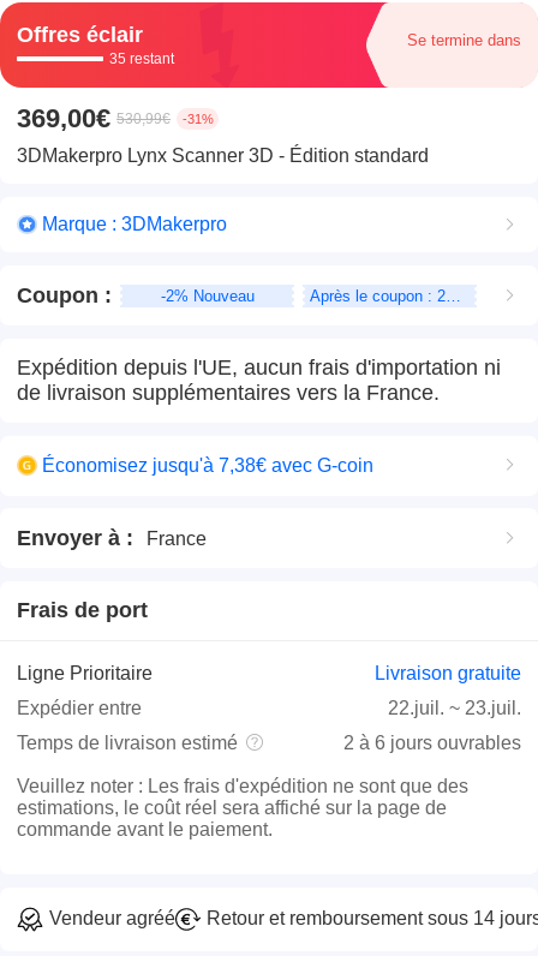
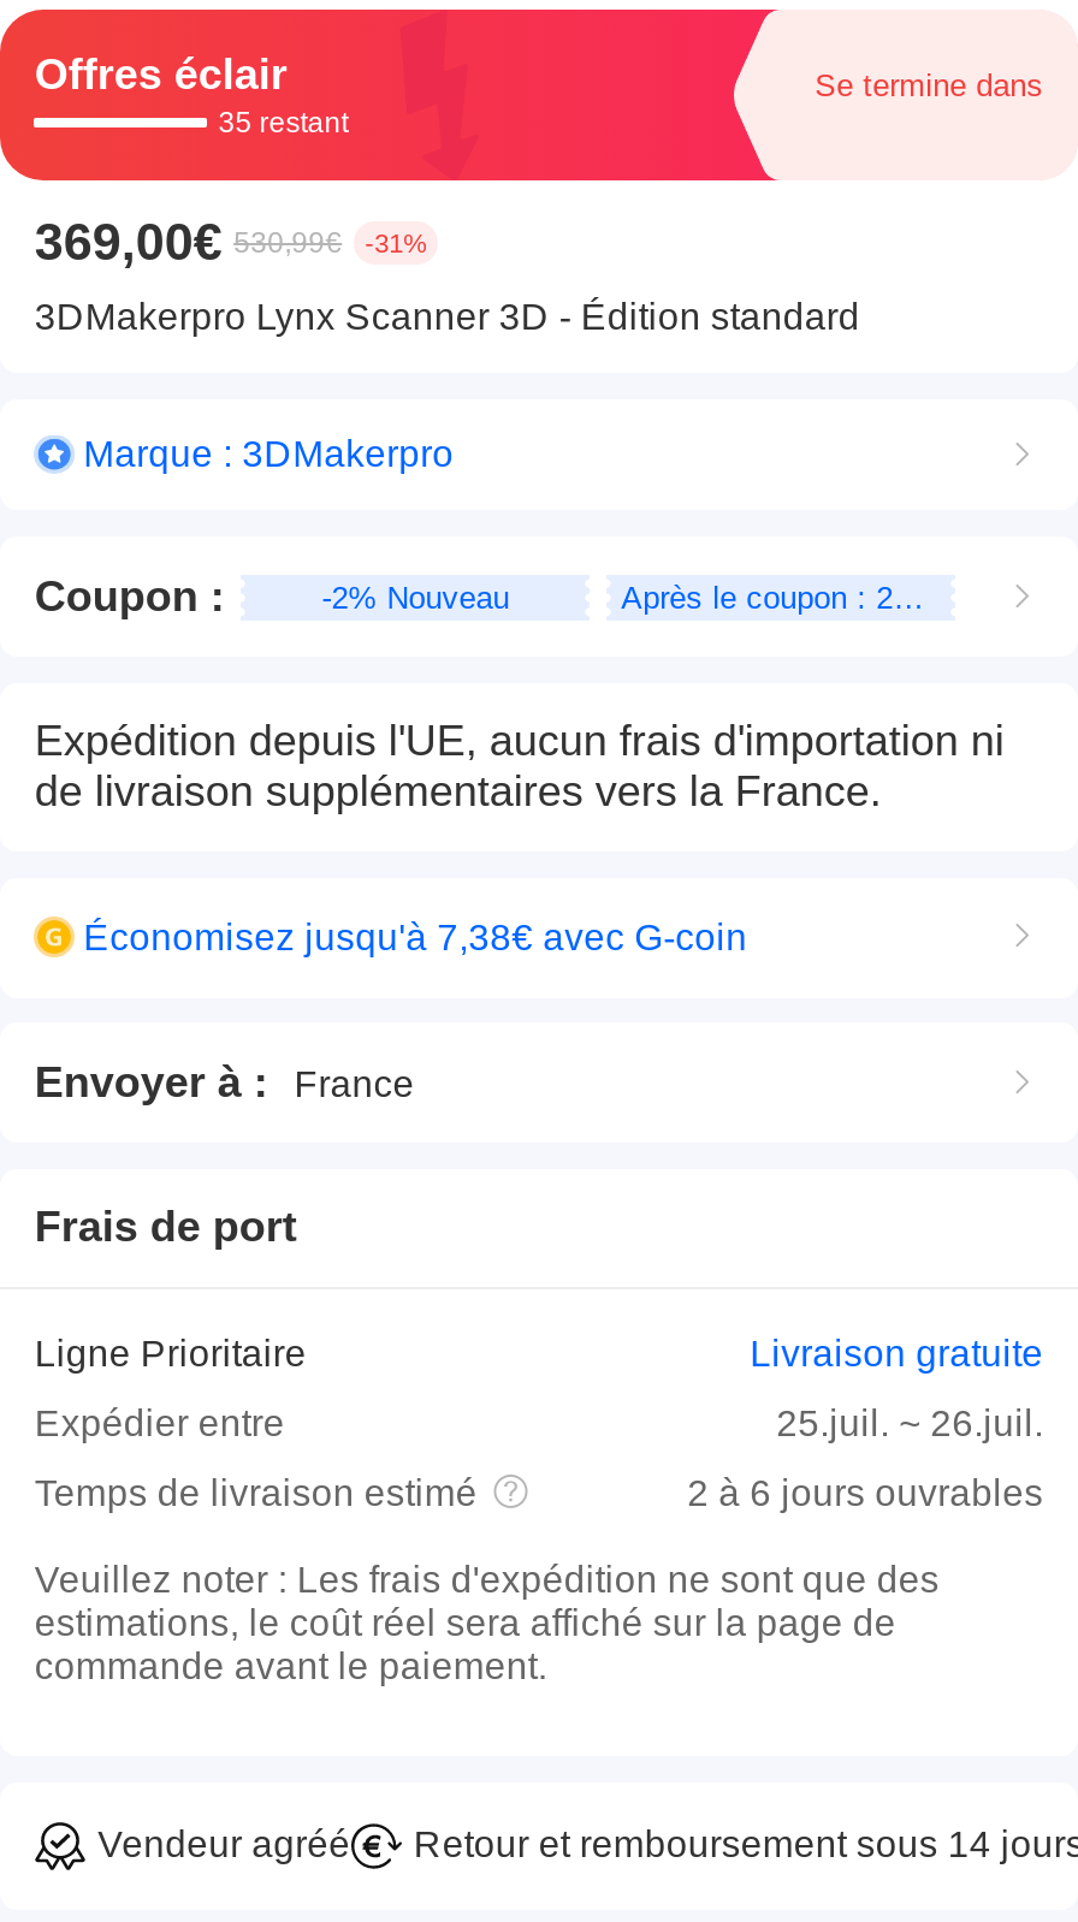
- 22.juil. ~ 23.juil.
+ 25.juil. ~ 26.juil.
